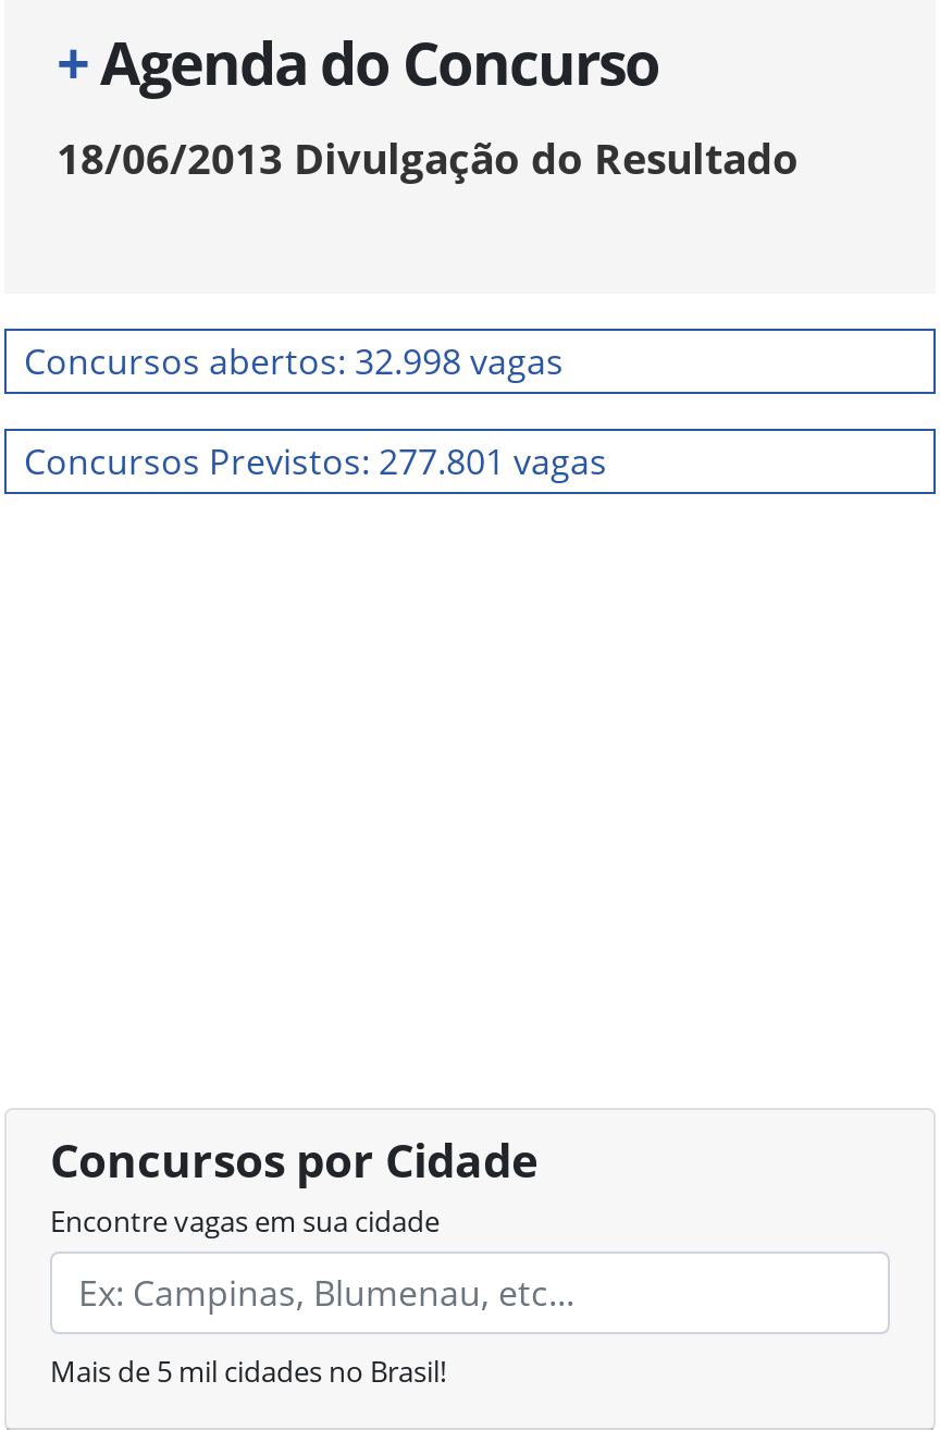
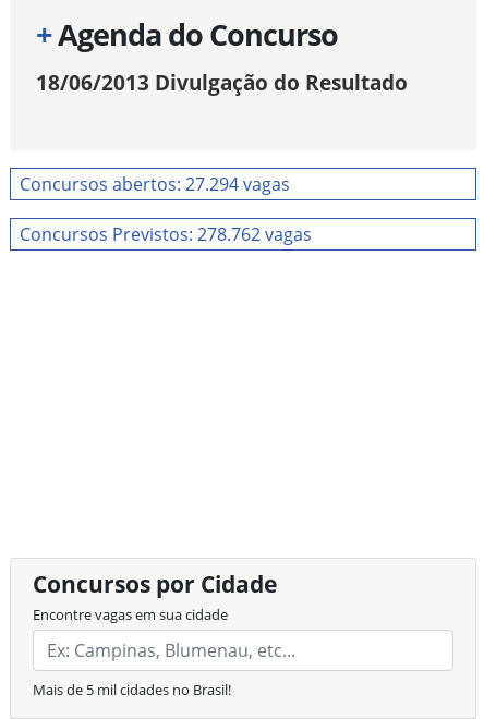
- Concursos abertos: 32.998 vagas
+ Concursos abertos: 27.294 vagas

- Concursos Previstos: 277.801 vagas
+ Concursos Previstos: 278.762 vagas
